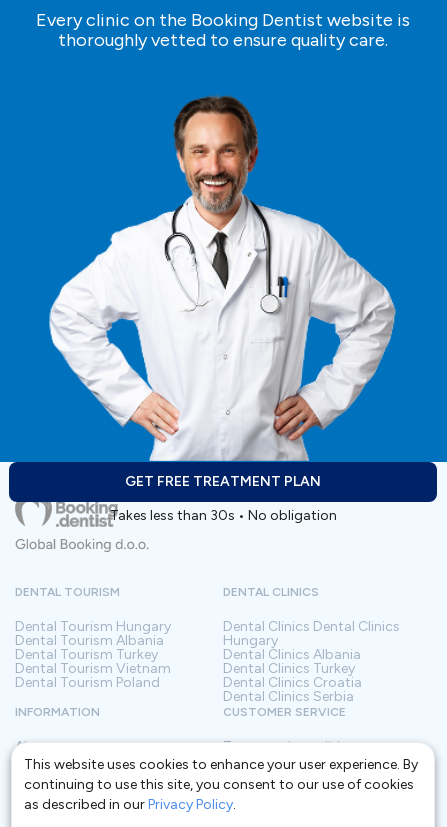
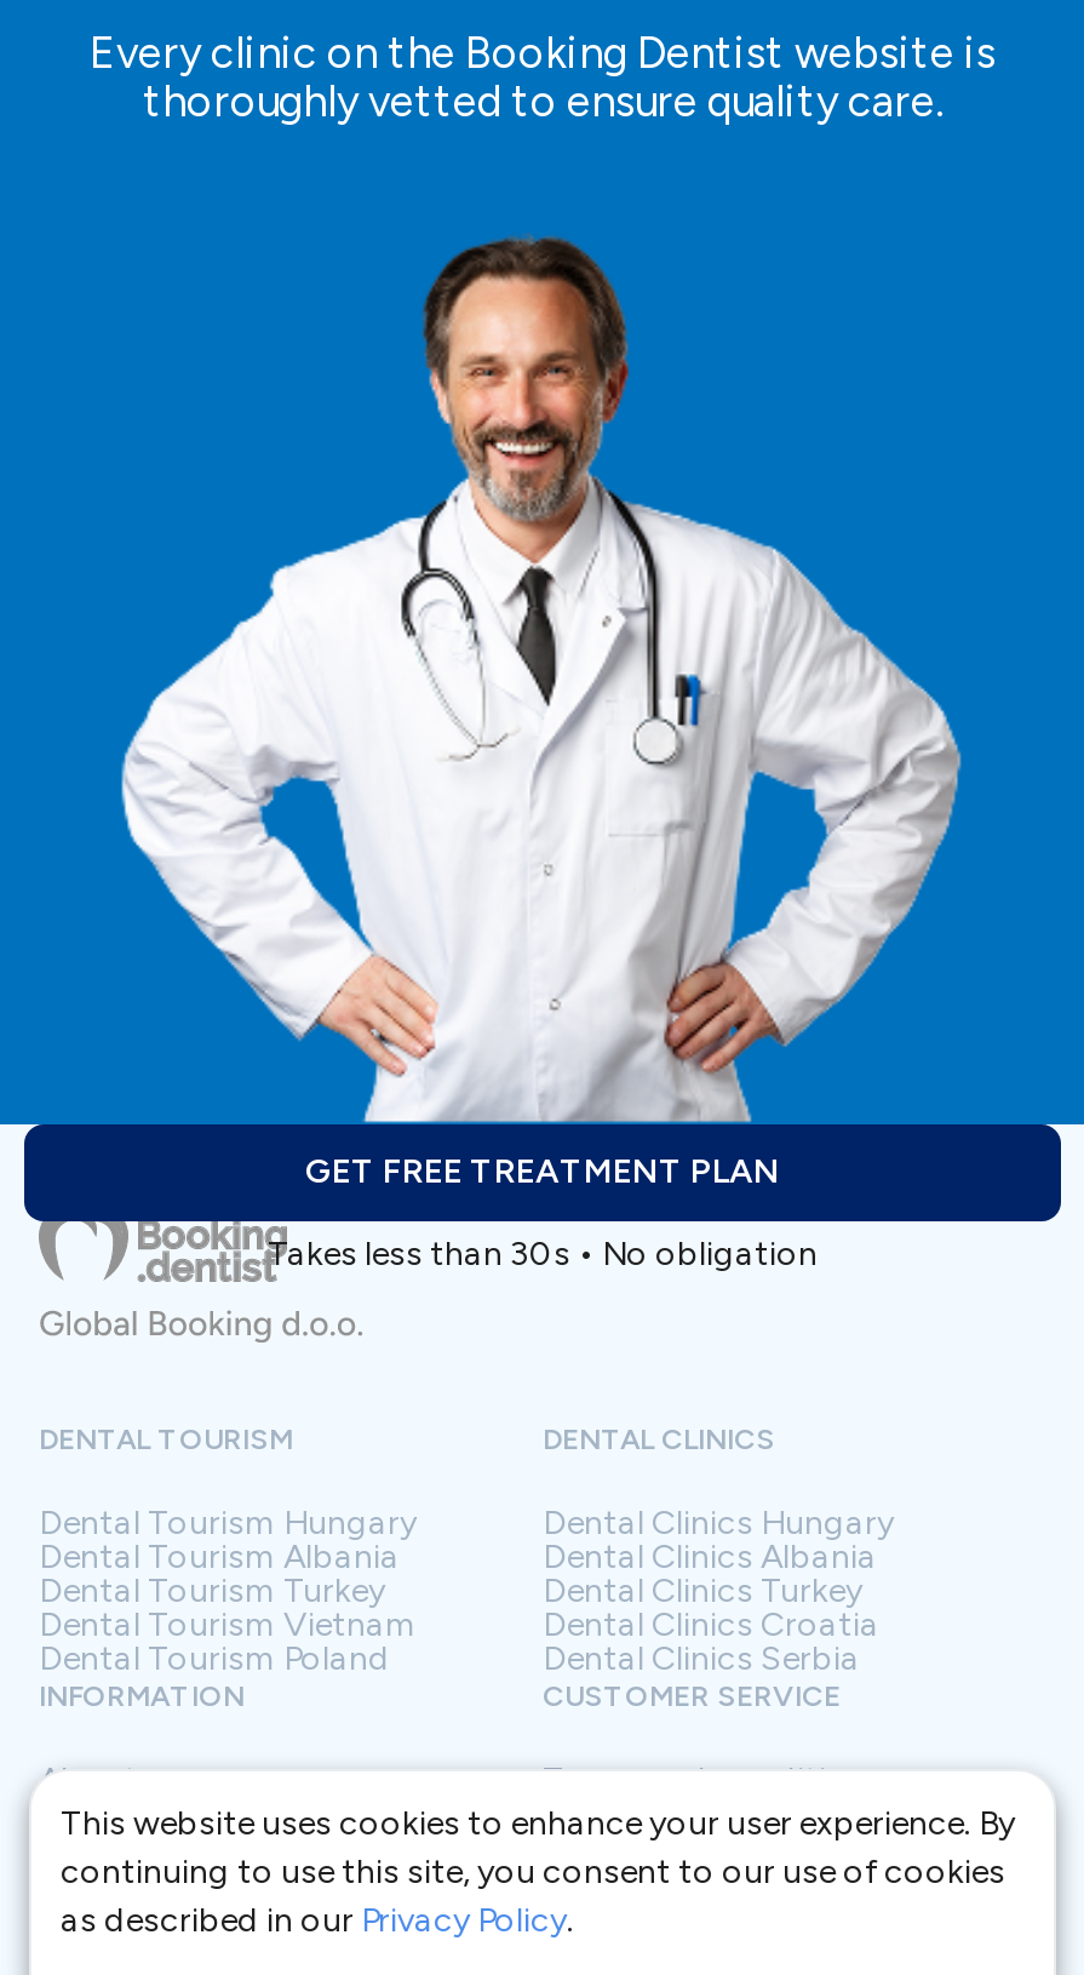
- Dental Clinics Dental Clinics
- Hungary
+ Dental Clinics Hungary
